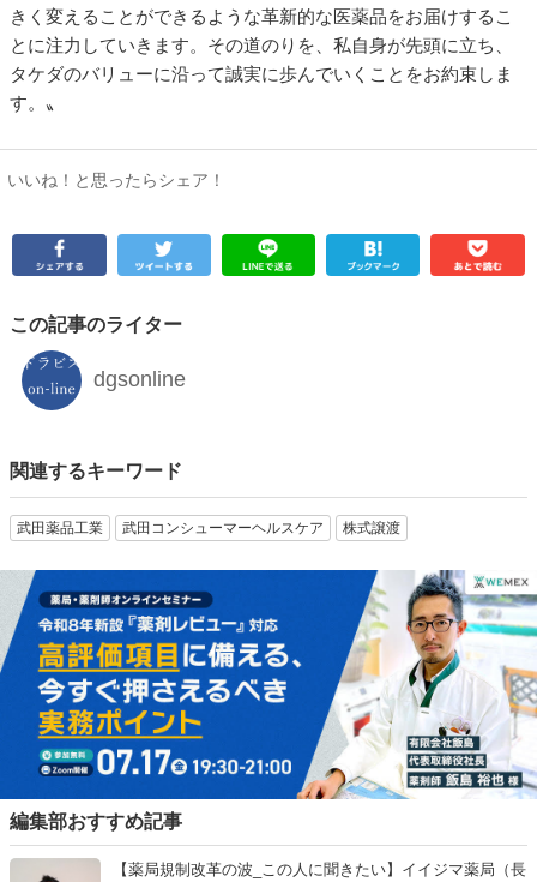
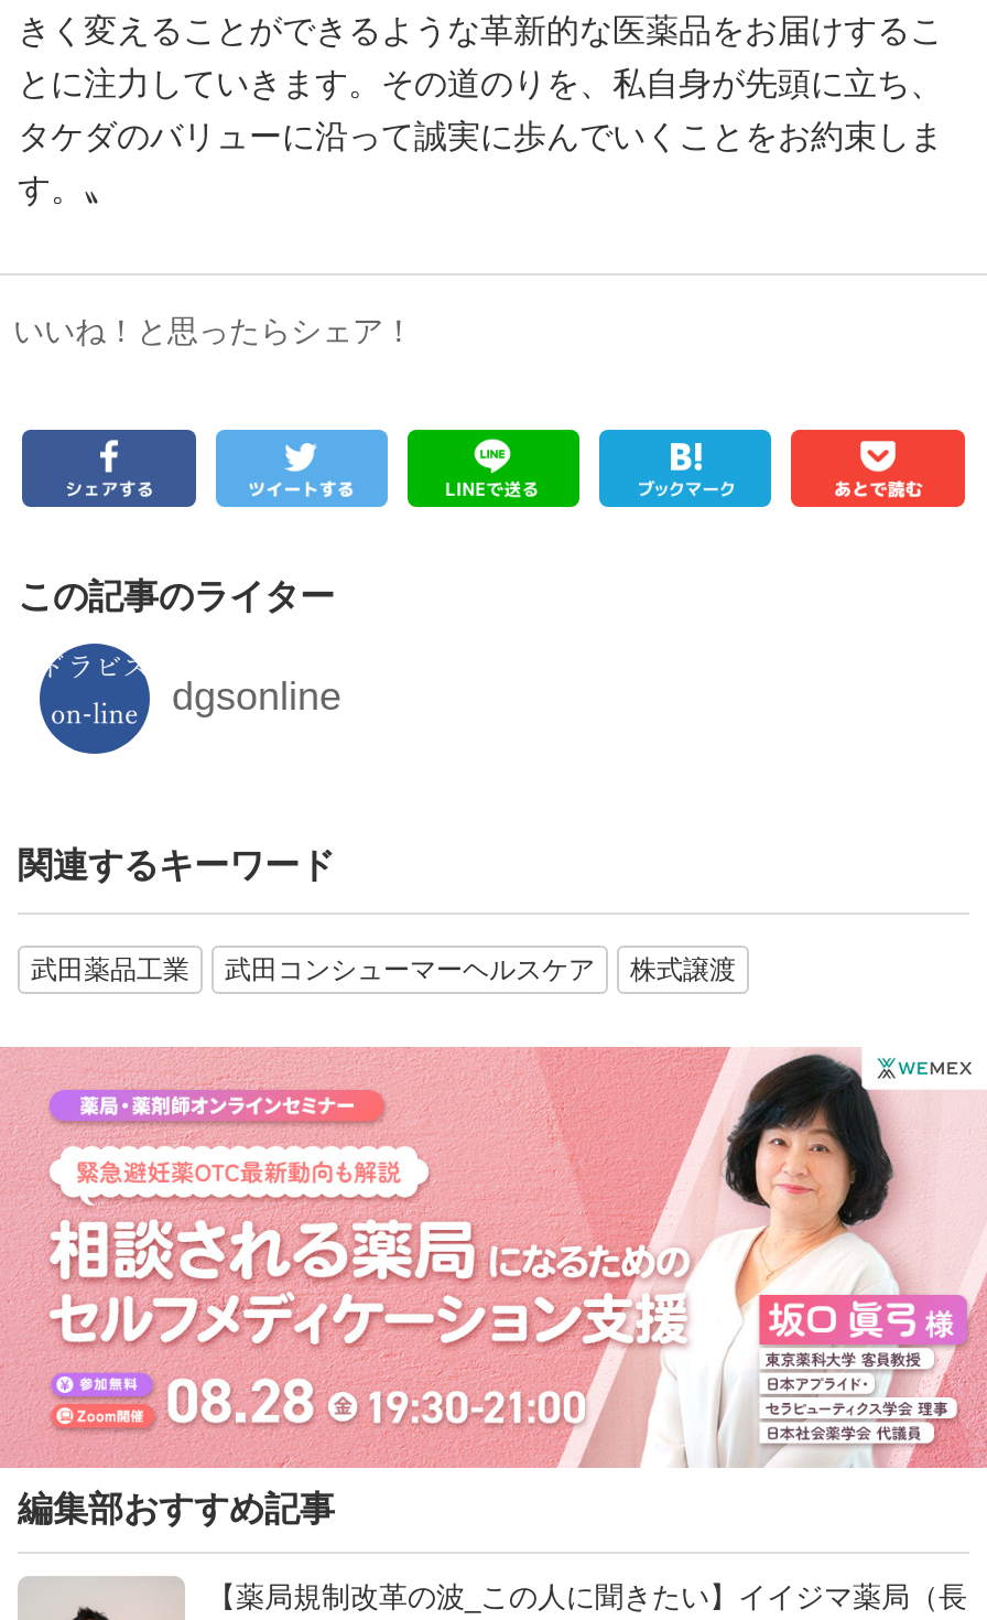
- [image]
+ [image]
